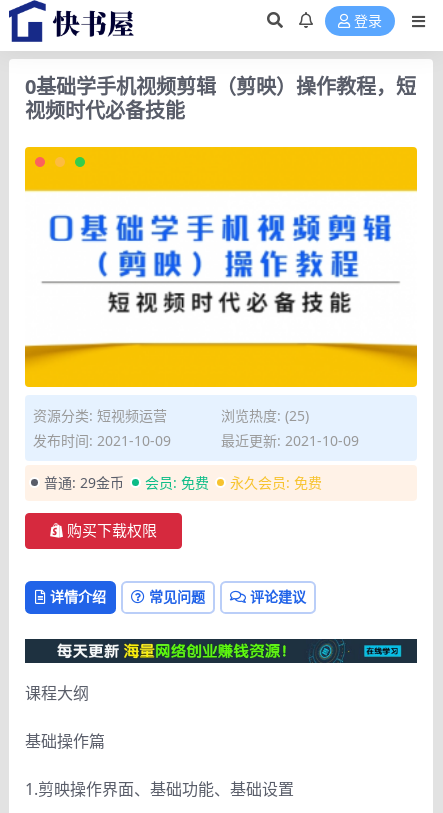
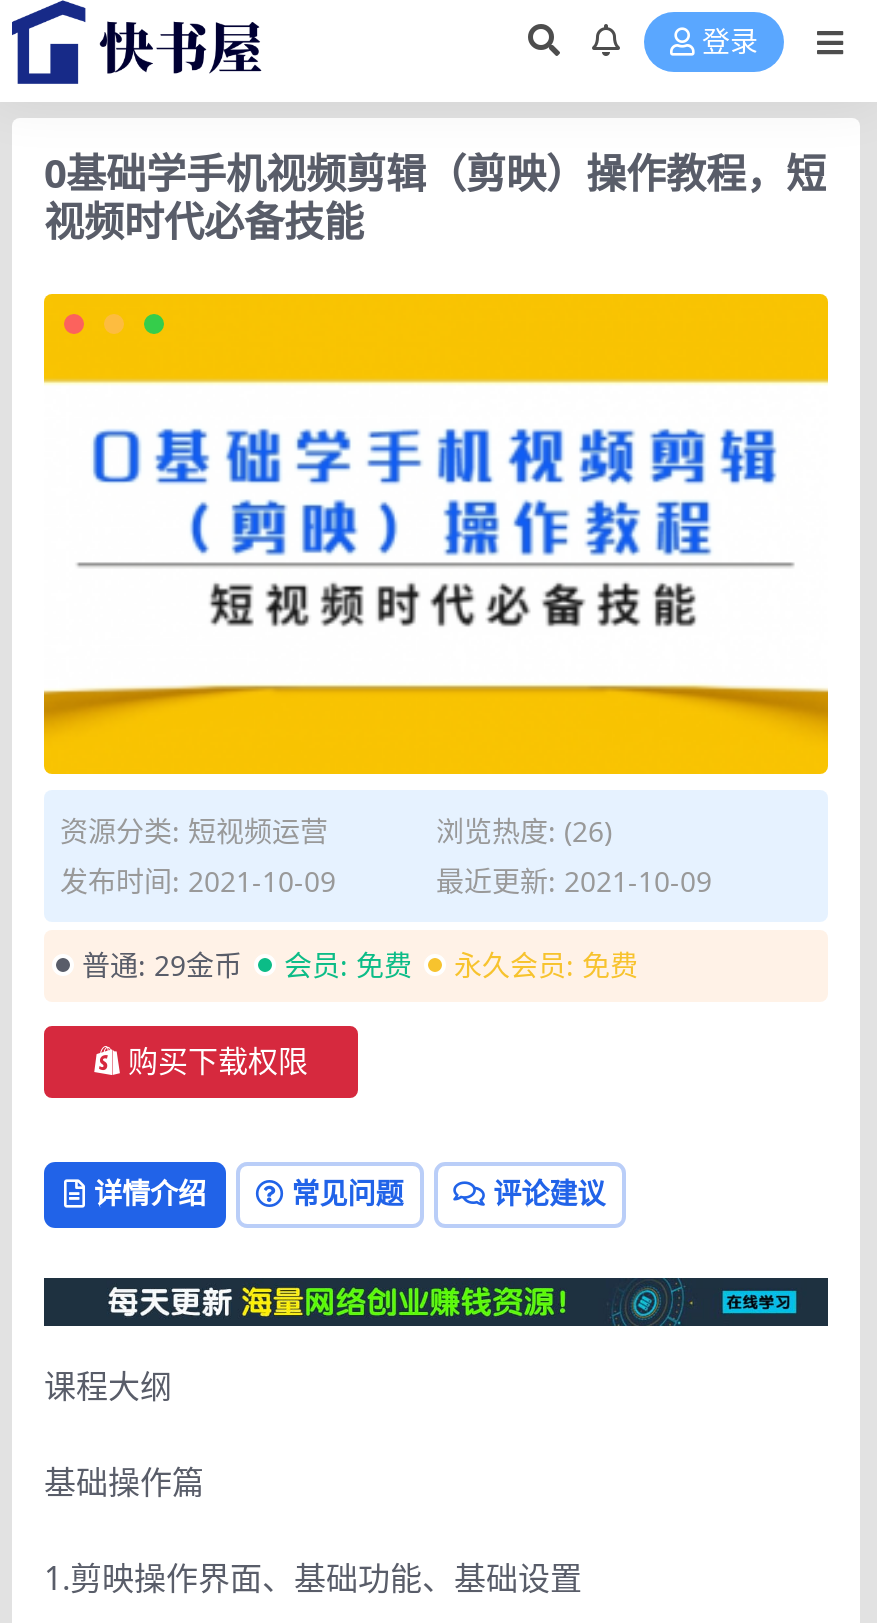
- 浏览热度: (25)
+ 浏览热度: (26)
